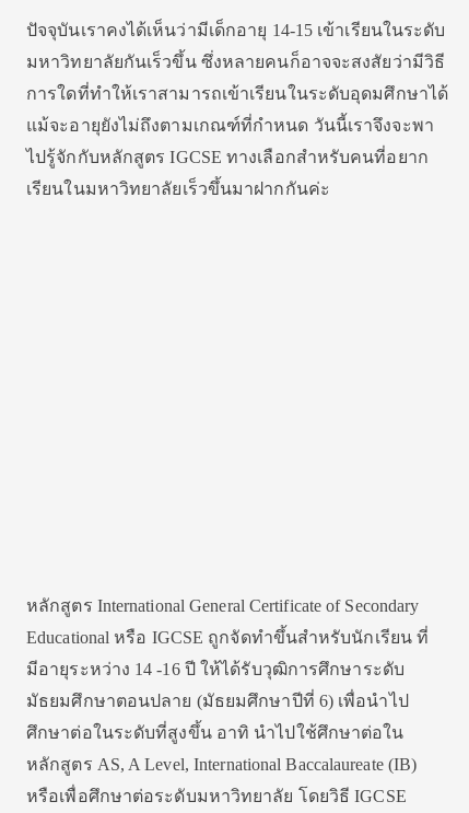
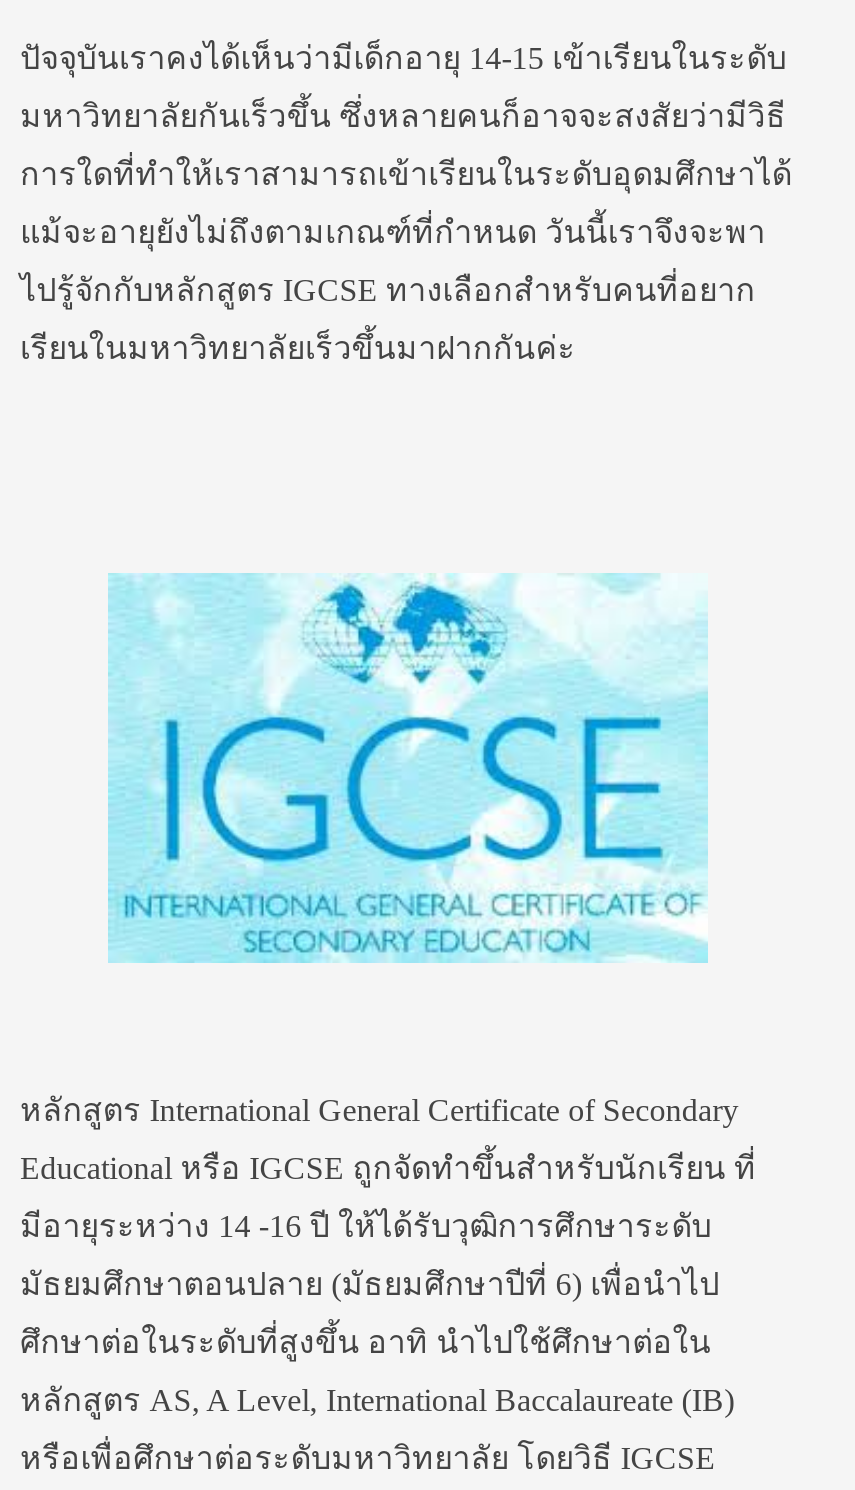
+ [image]
